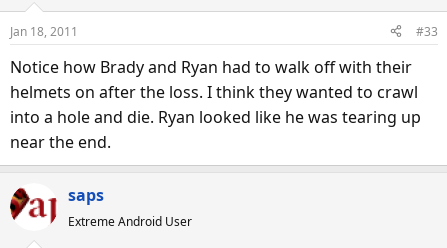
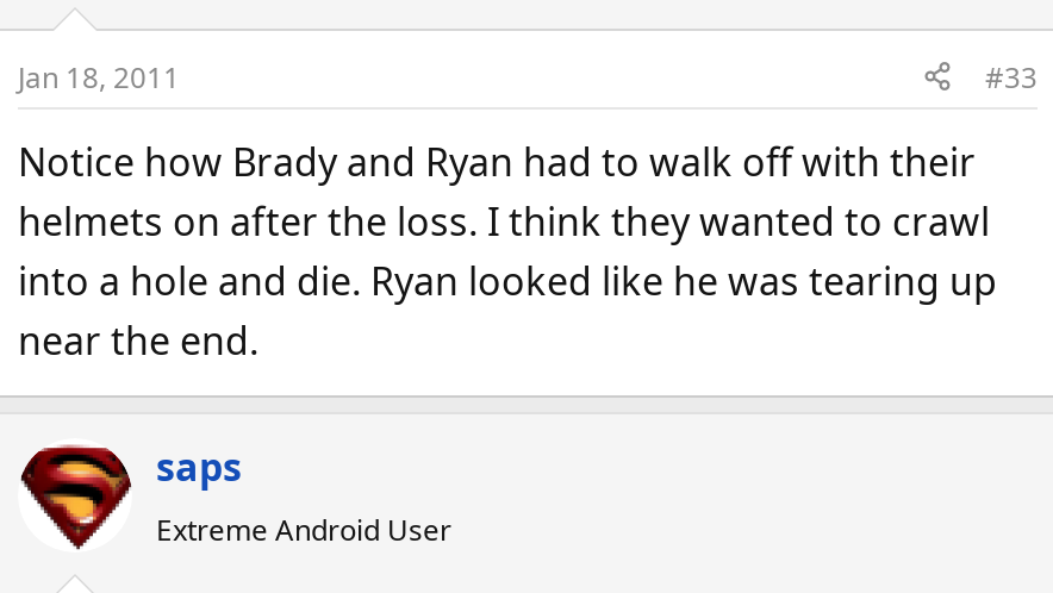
- [image]
+ [image]
